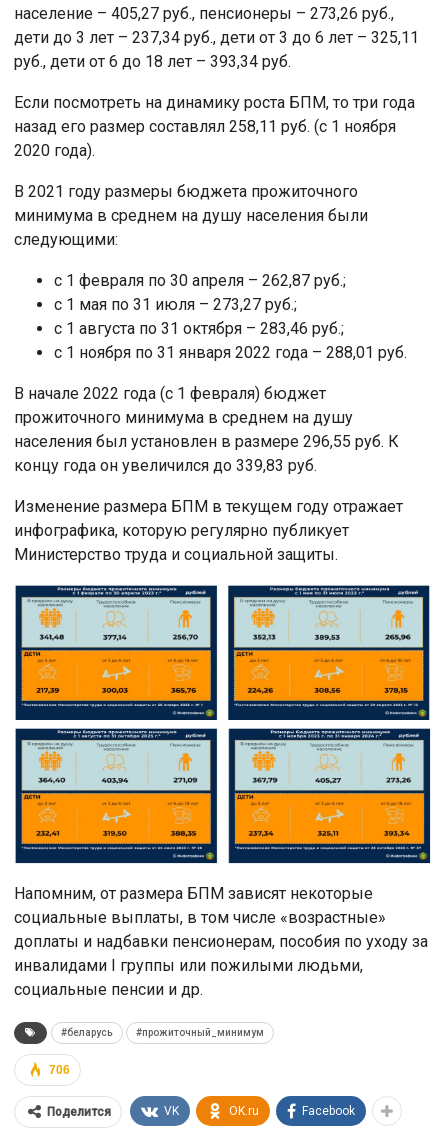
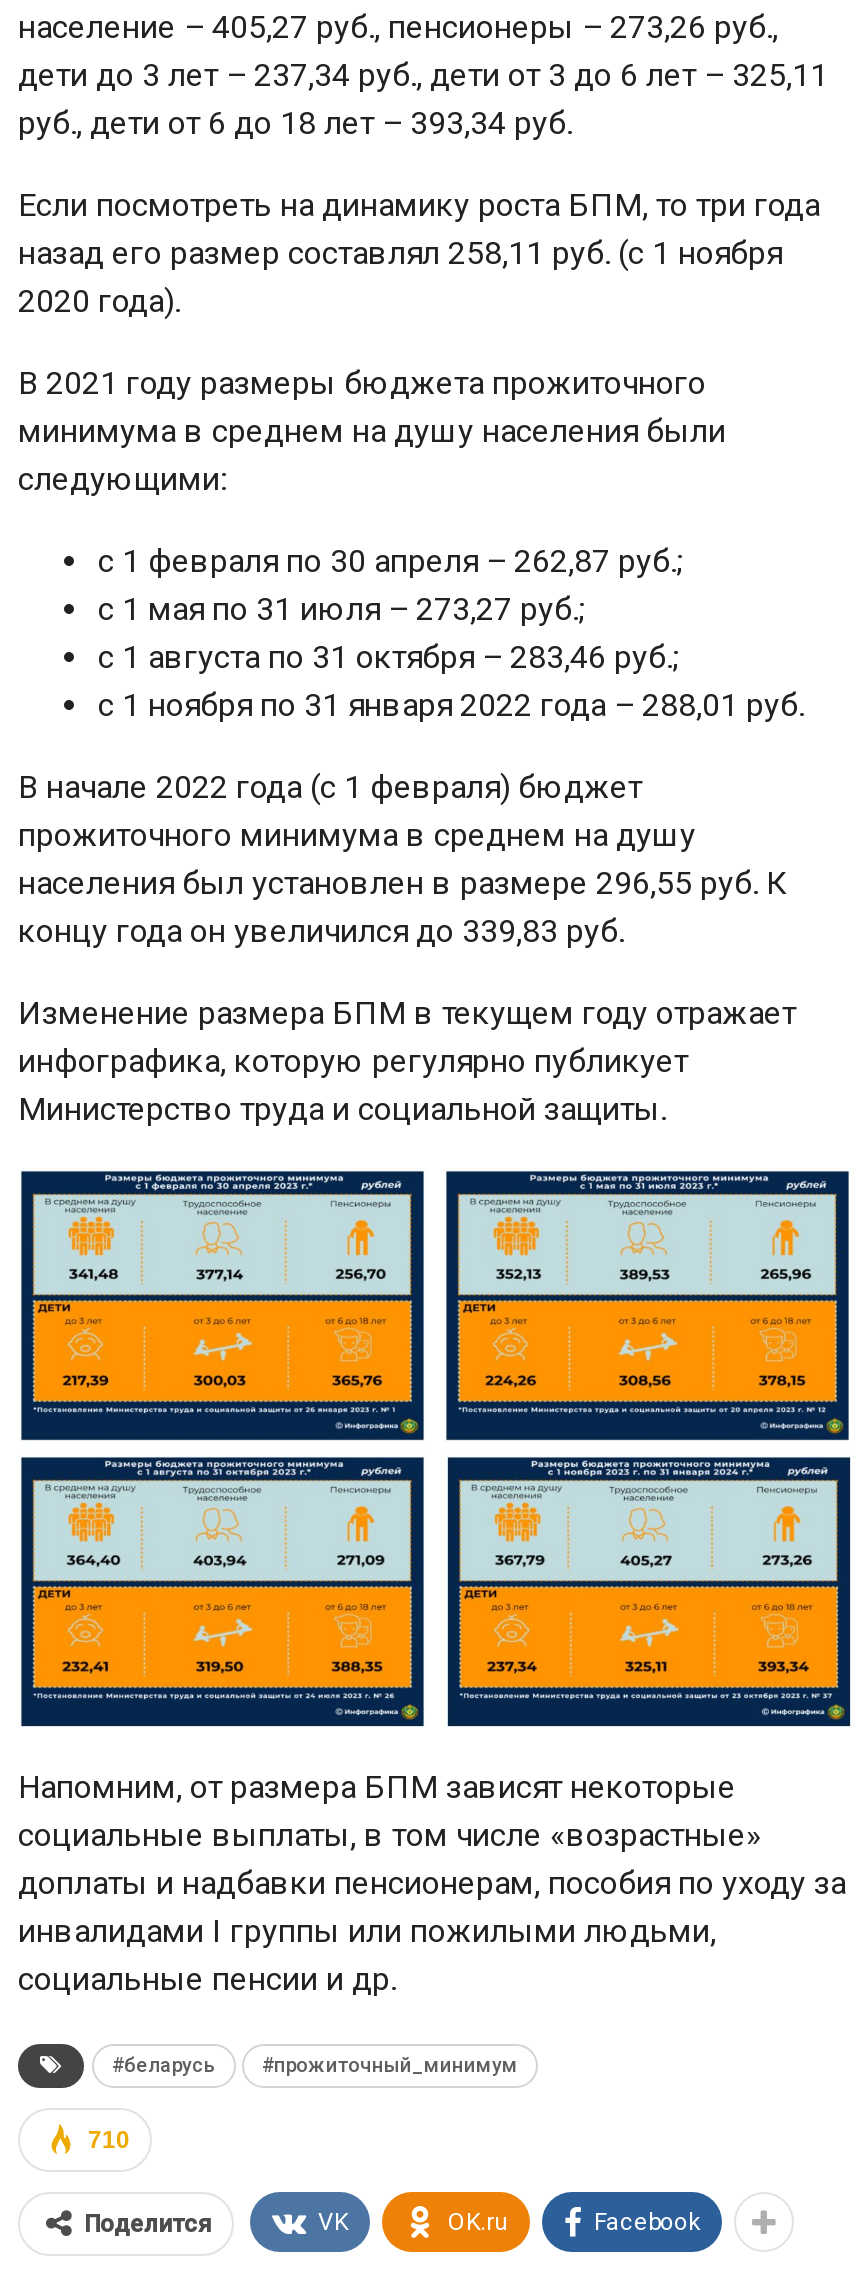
- 706
+ 710
